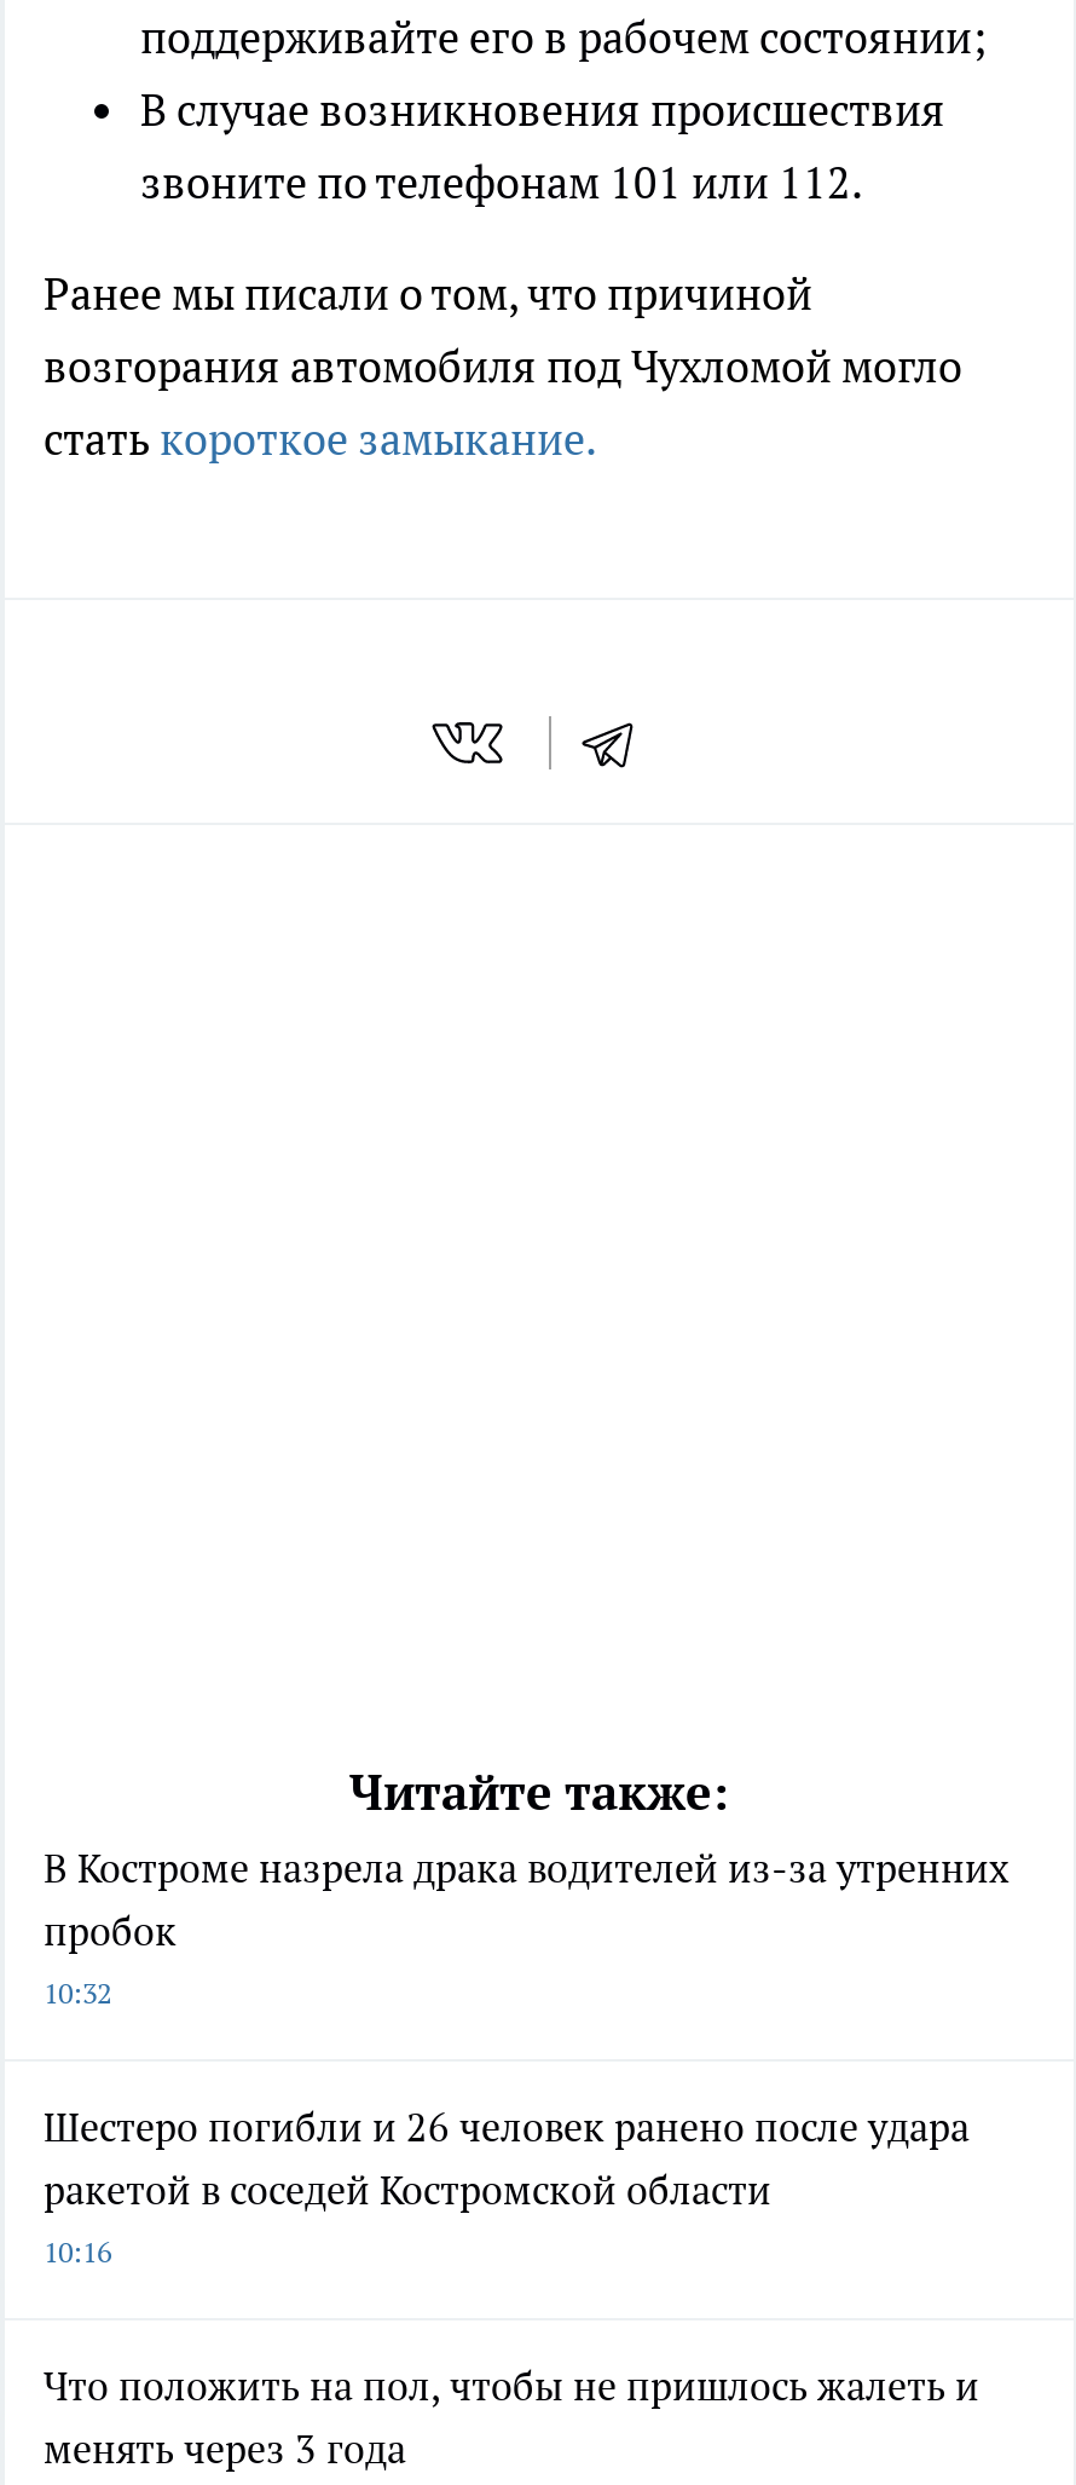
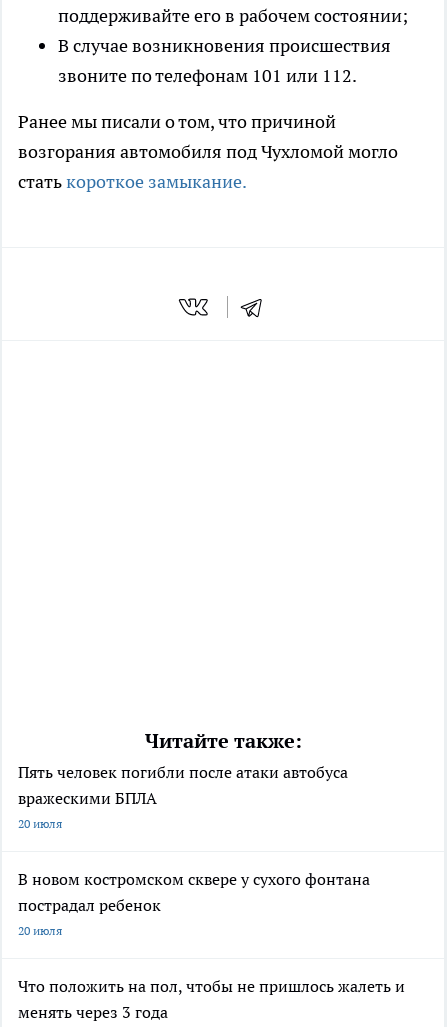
- В Костроме назрела драка водителей из-за утренних
- пробок
- 10:32
+ Пять человек погибли после атаки автобуса
+ вражескими БПЛА
+ 20 июля

- Шестеро погибли и 26 человек ранено после удара
- ракетой в соседей Костромской области
- 10:16
+ В новом костромском сквере у сухого фонтана
+ пострадал ребенок
+ 20 июля
